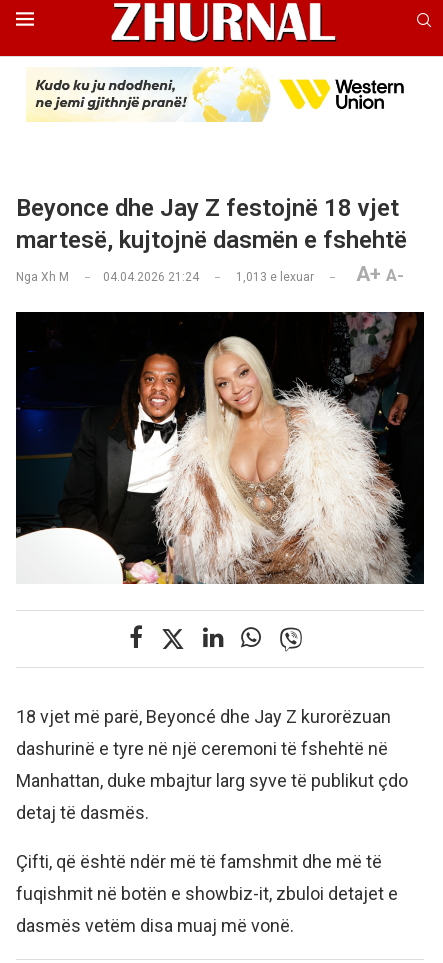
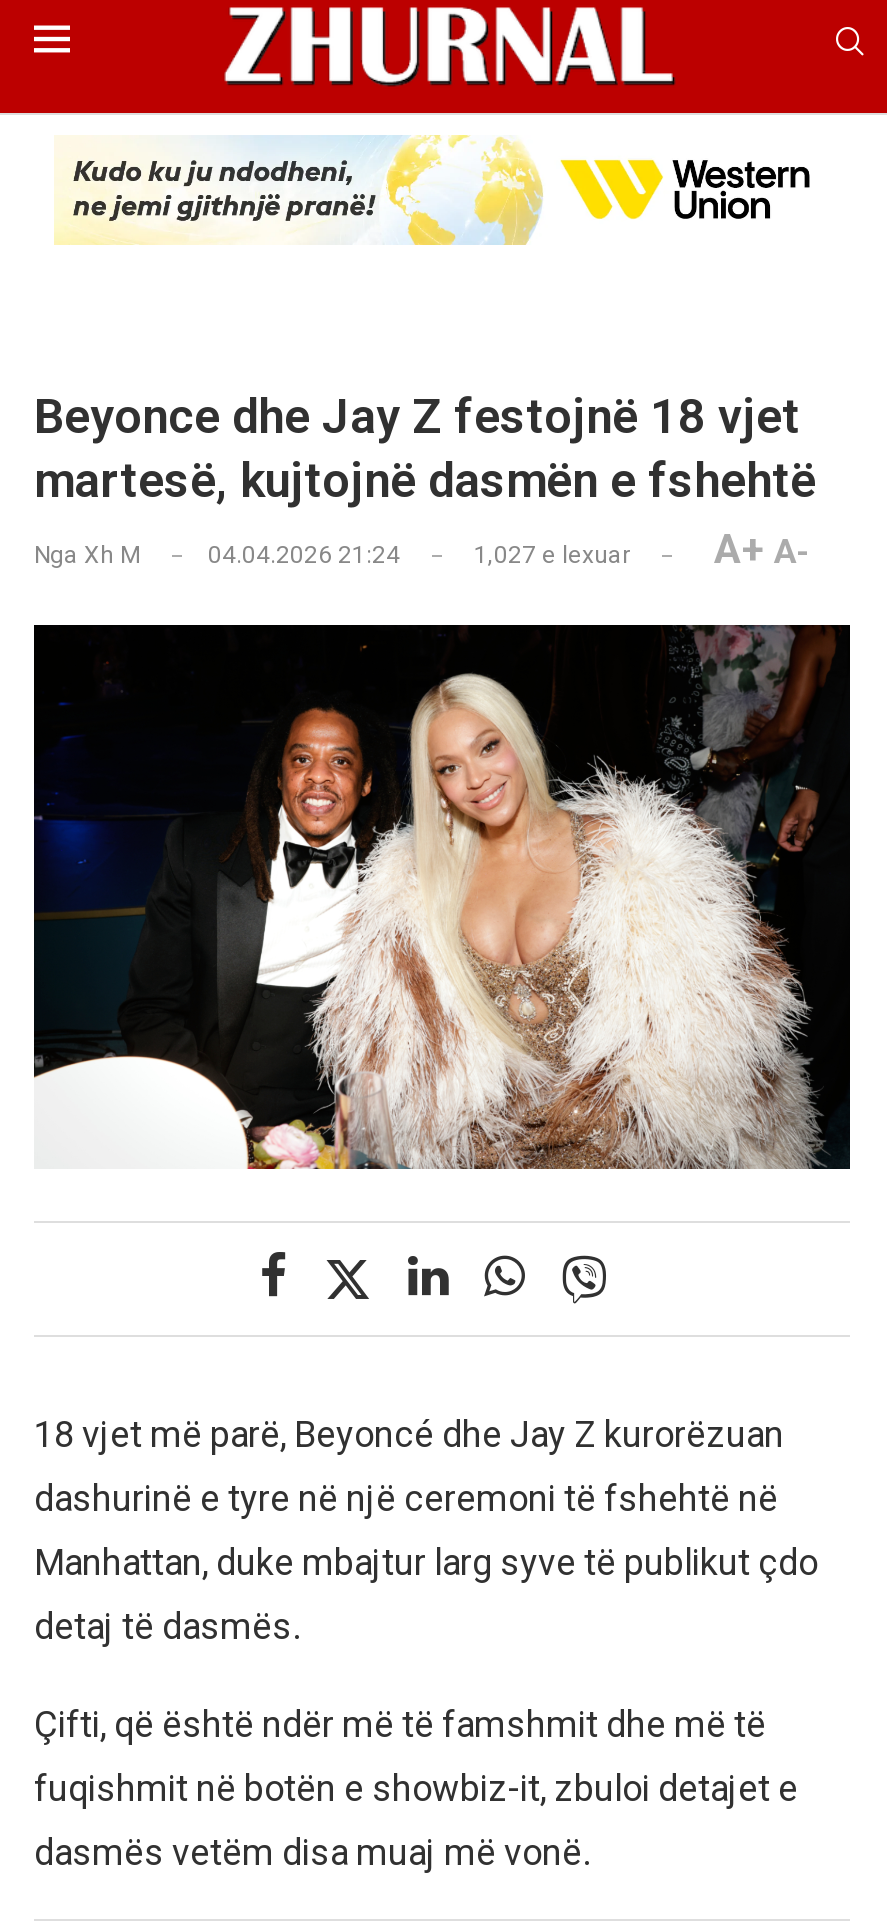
- 1,013 e lexuar
+ 1,027 e lexuar
